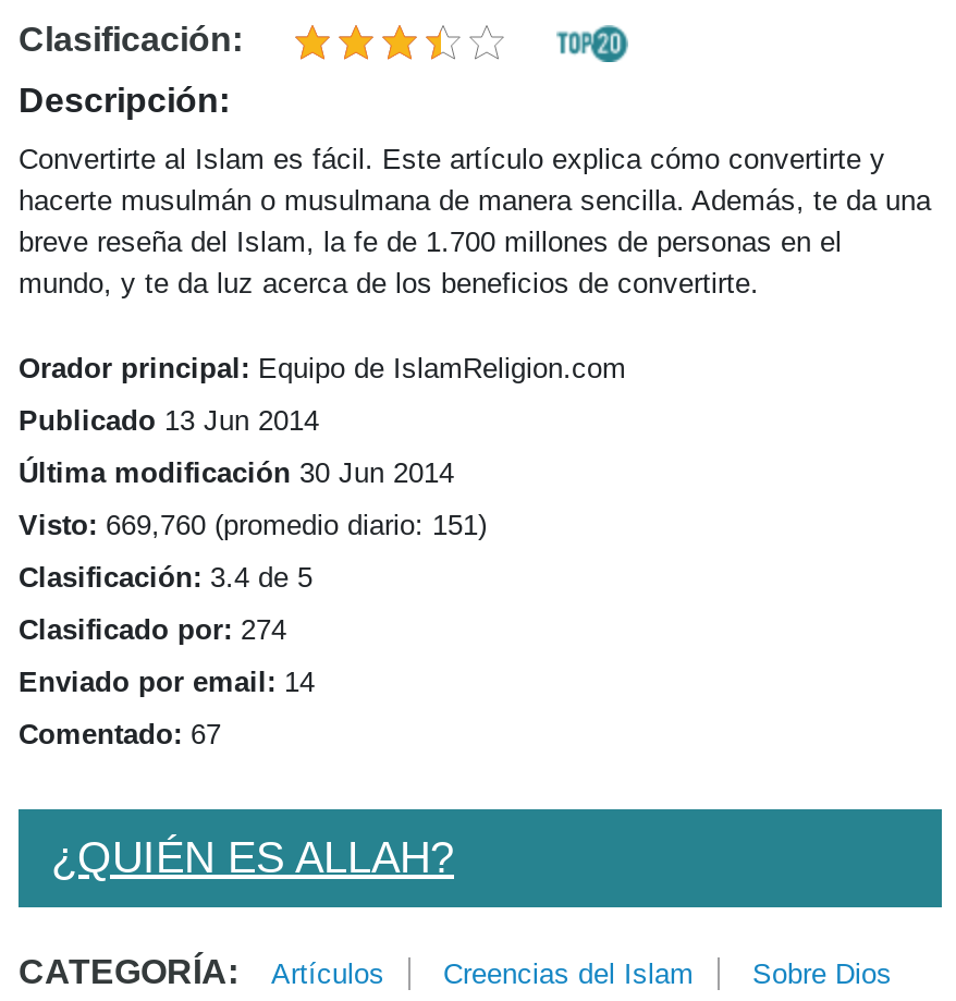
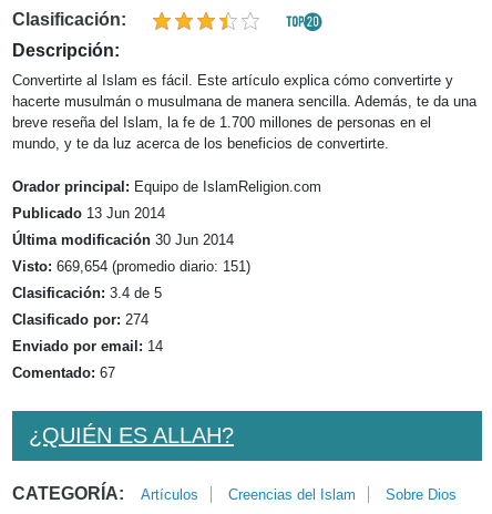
- Visto: 669,760 (promedio diario: 151)
+ Visto: 669,654 (promedio diario: 151)
